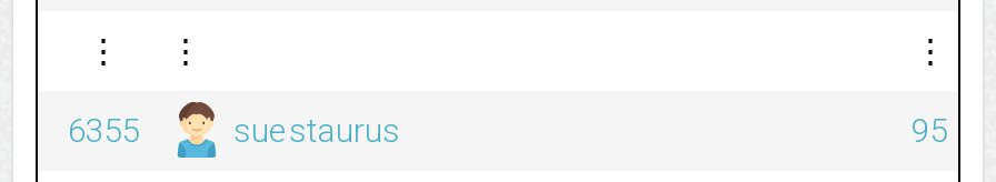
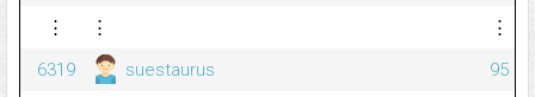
- 6355
+ 6319
